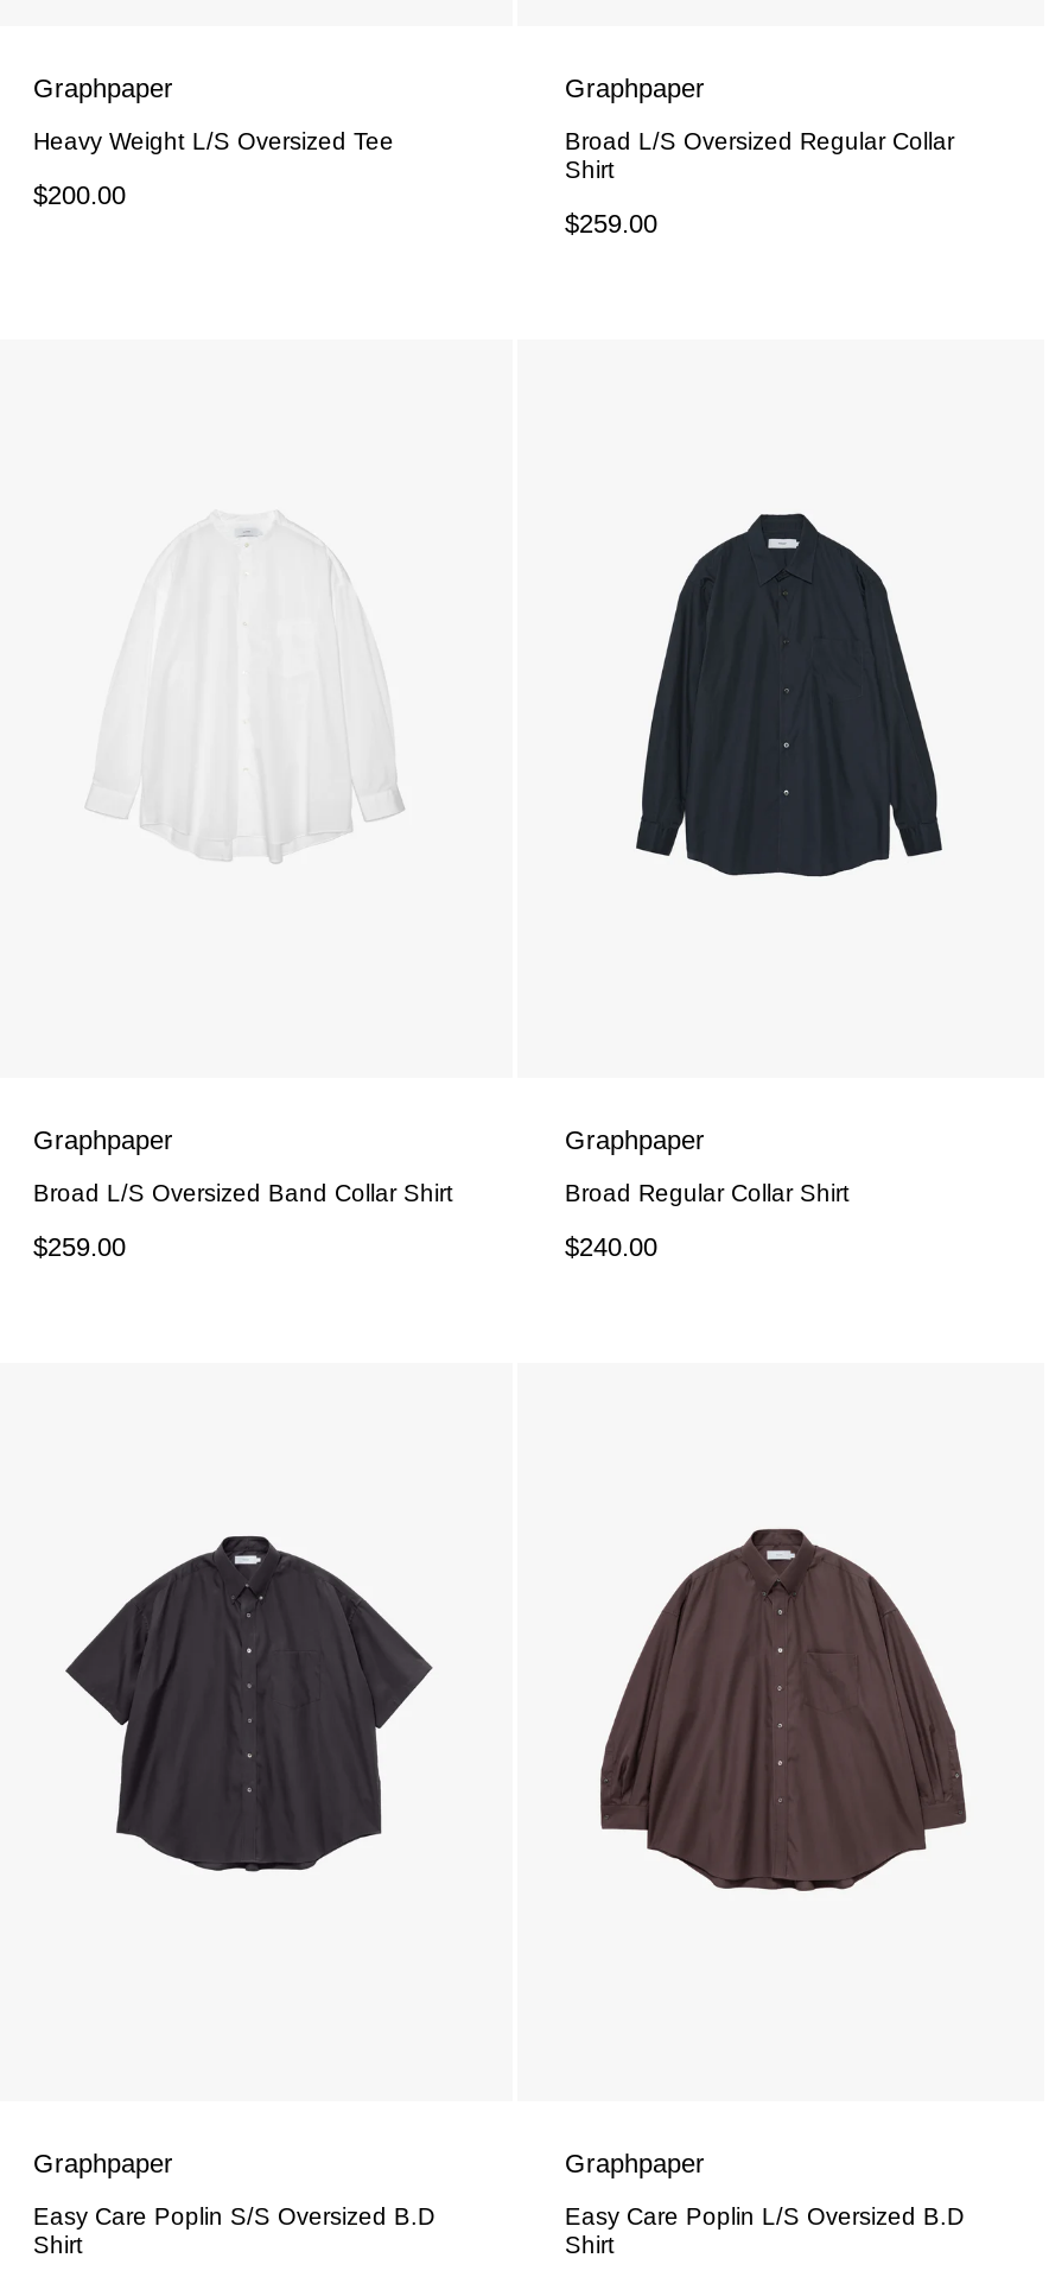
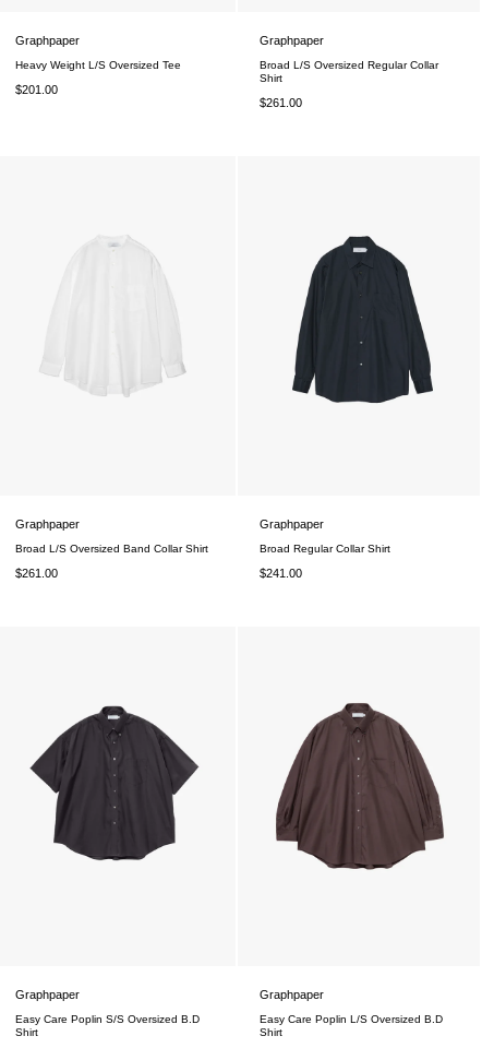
- $200.00
+ $201.00

- $259.00
+ $261.00

- $259.00
+ $261.00

- $240.00
+ $241.00
